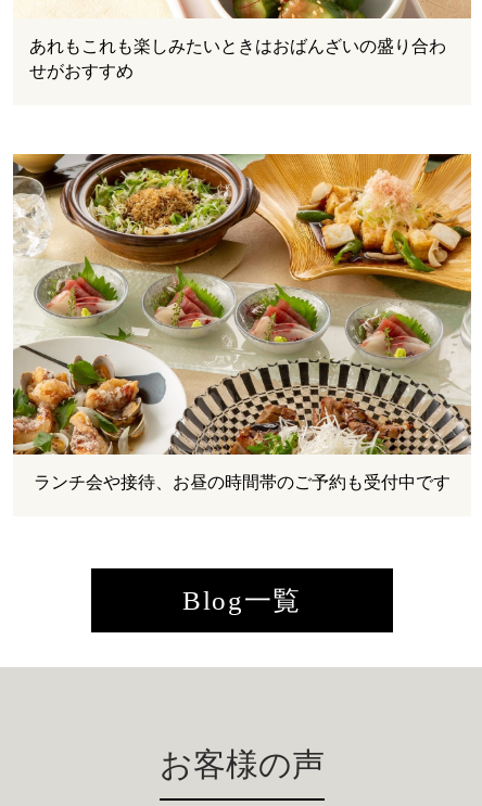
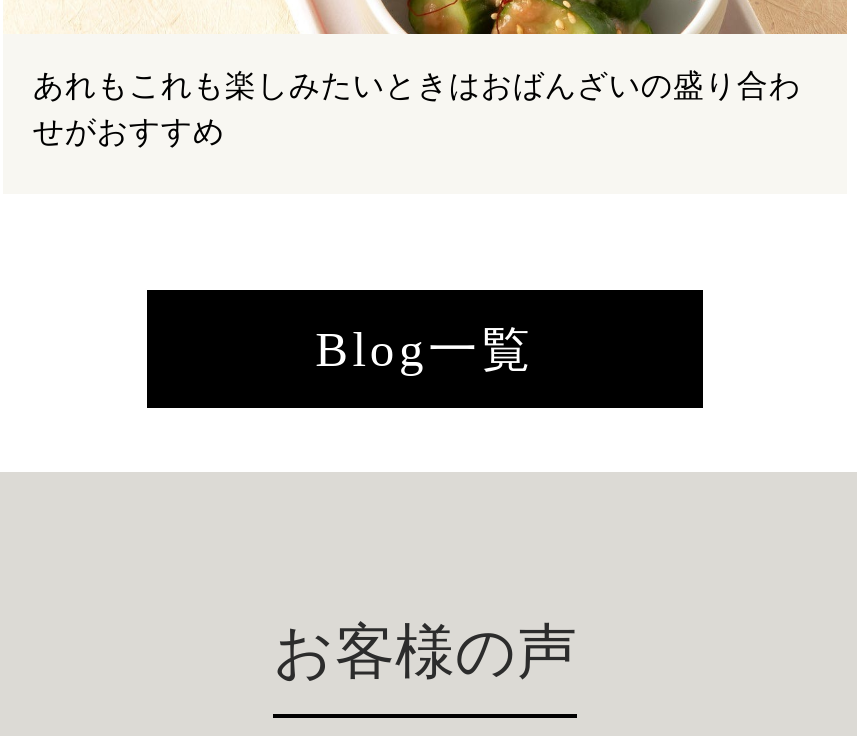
- [image]
- ランチ会や接待、お昼の時間帯のご予約も受付中です
